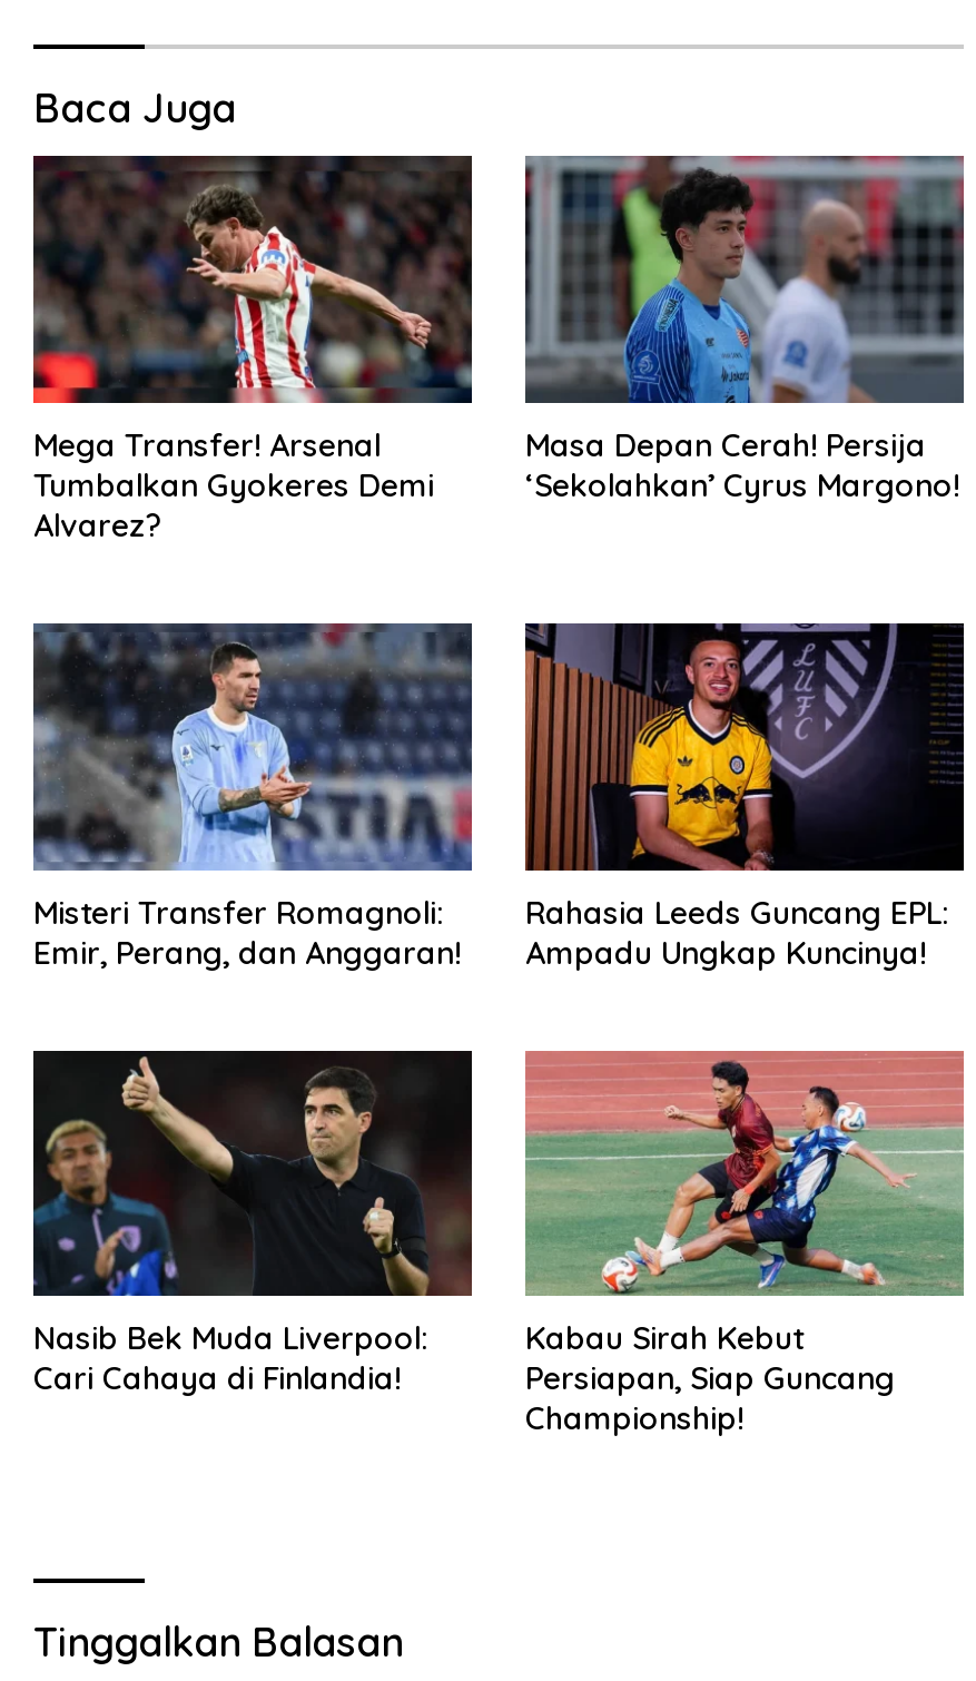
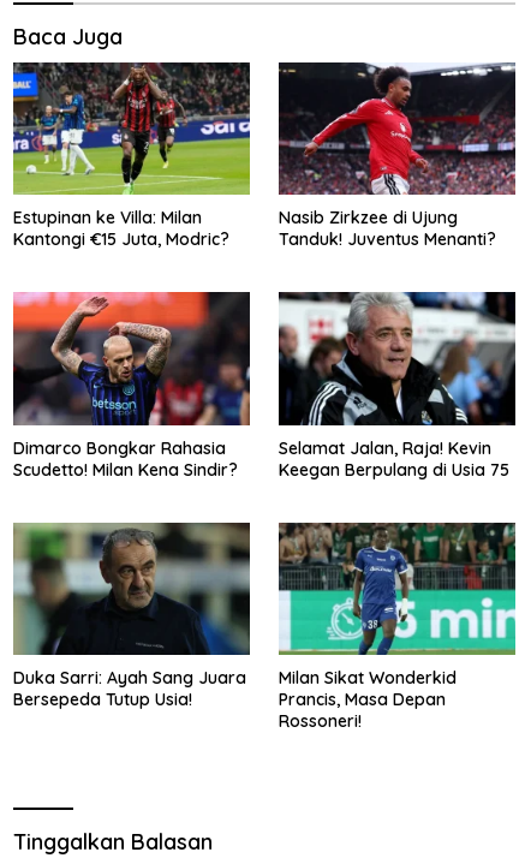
- [image]
- Mega Transfer! Arsenal
- Tumbalkan Gyokeres Demi
- Alvarez?
+ [image]
+ Estupinan ke Villa: Milan
+ Kantongi €15 Juta, Modric?

- [image]
- Masa Depan Cerah! Persija
- ‘Sekolahkan’ Cyrus Margono!
+ [image]
+ Nasib Zirkzee di Ujung
+ Tanduk! Juventus Menanti?

- [image]
- Misteri Transfer Romagnoli:
- Emir, Perang, dan Anggaran!
+ [image]
+ Dimarco Bongkar Rahasia
+ Scudetto! Milan Kena Sindir?

- [image]
- Rahasia Leeds Guncang EPL:
- Ampadu Ungkap Kuncinya!
+ [image]
+ Selamat Jalan, Raja! Kevin
+ Keegan Berpulang di Usia 75

- [image]
- Nasib Bek Muda Liverpool:
- Cari Cahaya di Finlandia!
+ [image]
+ Duka Sarri: Ayah Sang Juara
+ Bersepeda Tutup Usia!

- [image]
- Kabau Sirah Kebut
- Persiapan, Siap Guncang
- Championship!
+ [image]
+ Milan Sikat Wonderkid
+ Prancis, Masa Depan
+ Rossoneri!
